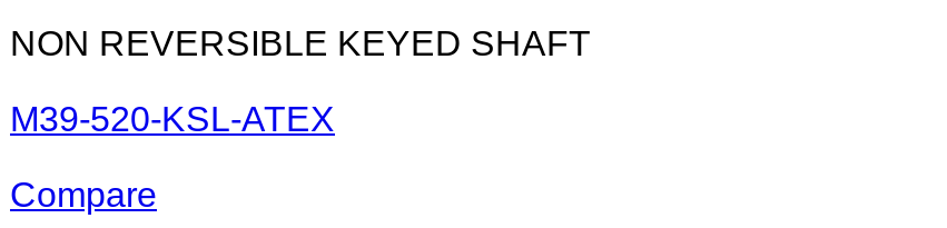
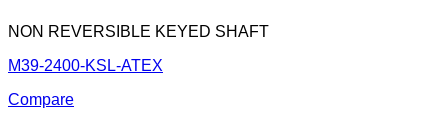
- M39-520-KSL-ATEX
+ M39-2400-KSL-ATEX
